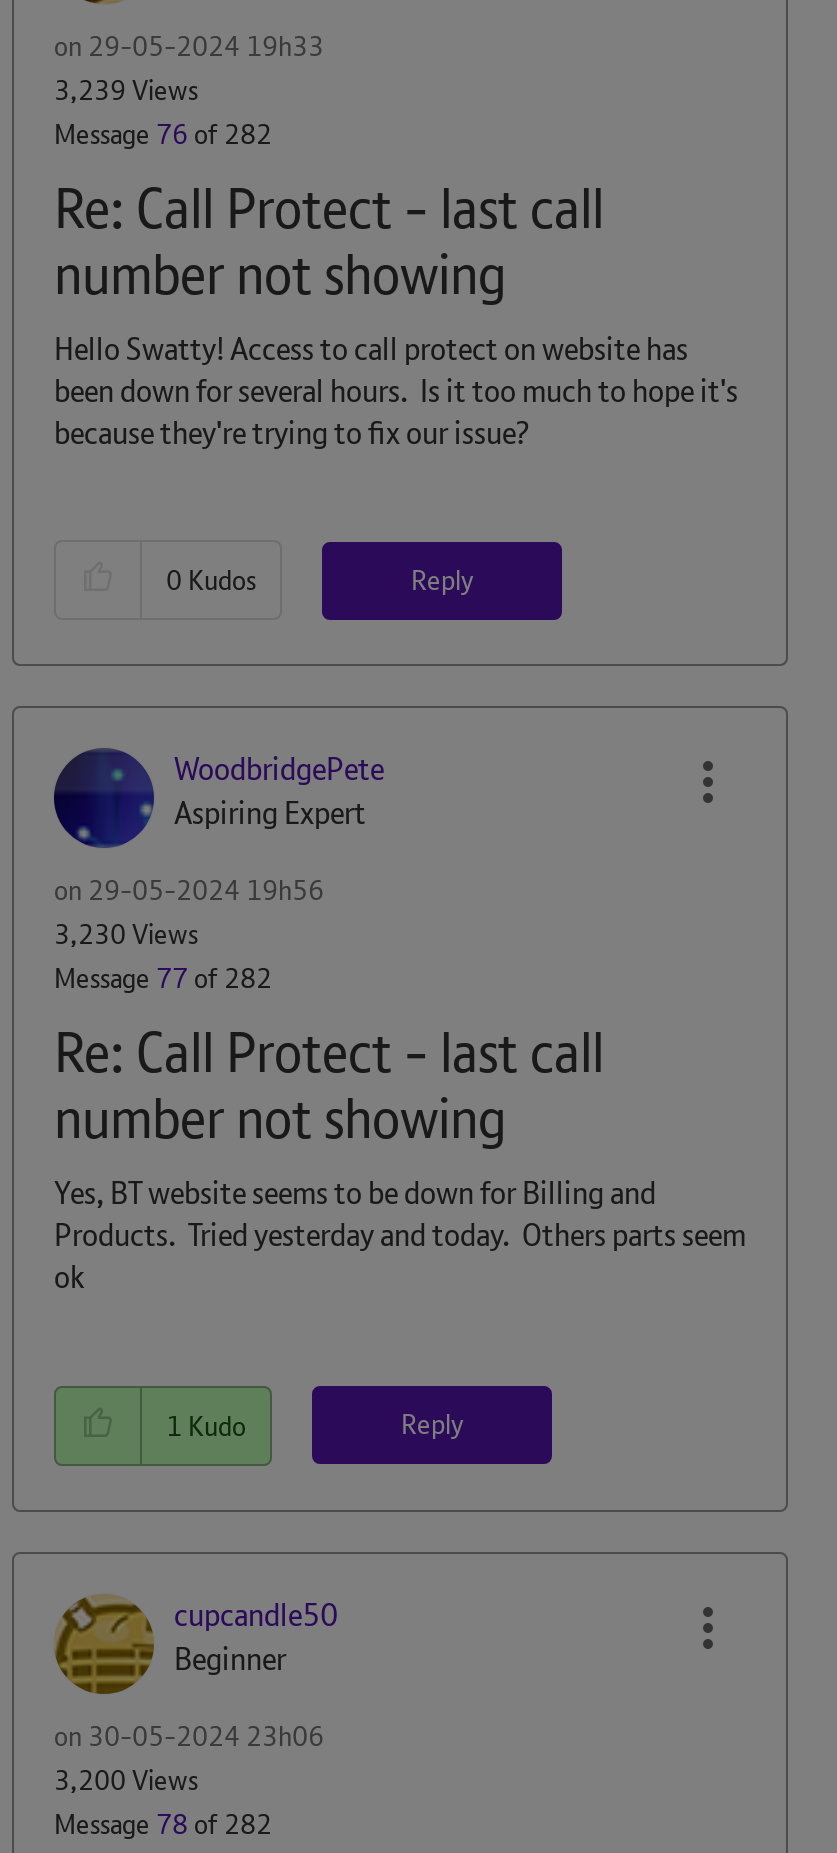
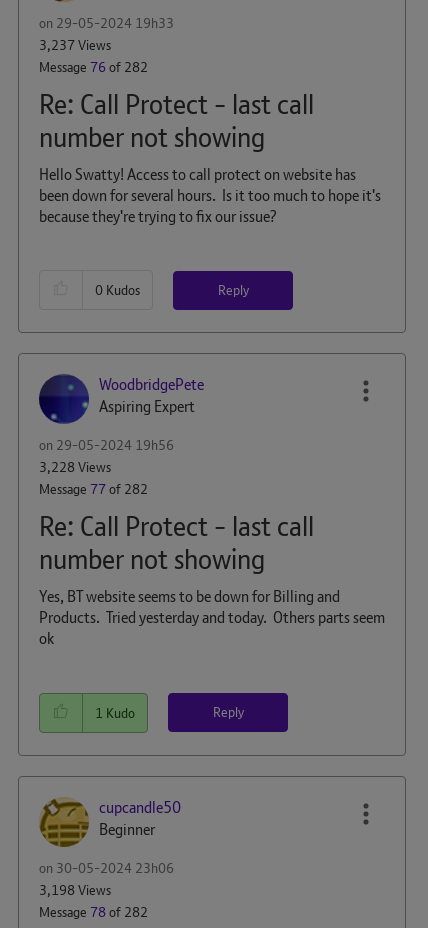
- 3,239 Views
+ 3,237 Views

- 3,230 Views
+ 3,228 Views

- 3,200 Views
+ 3,198 Views
